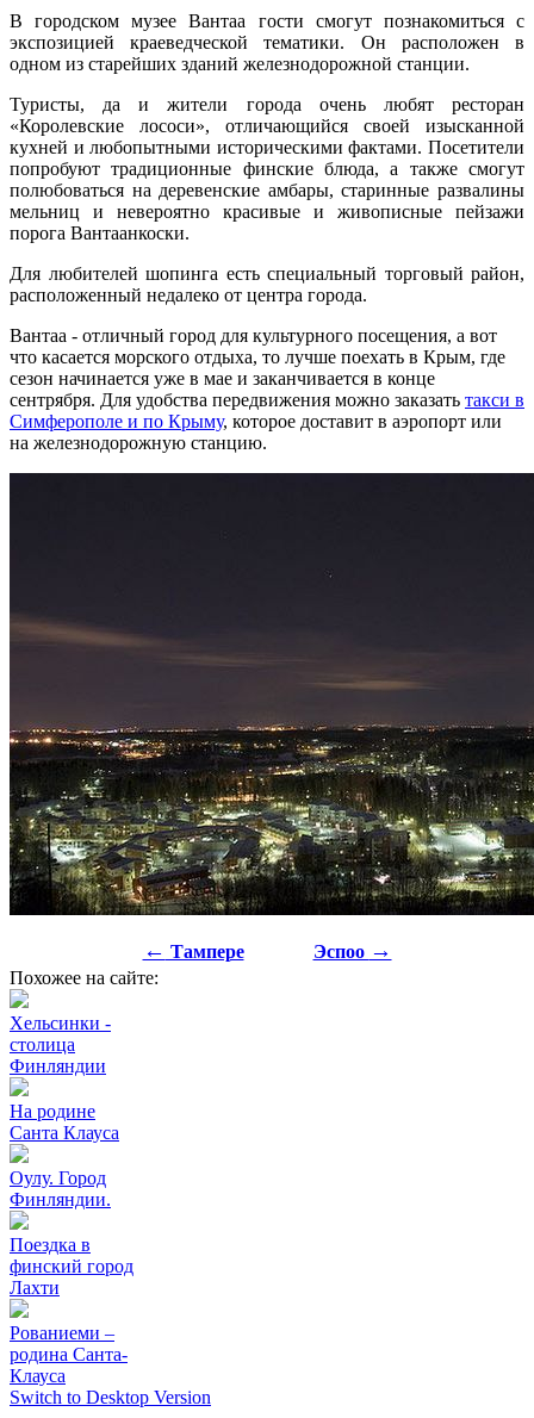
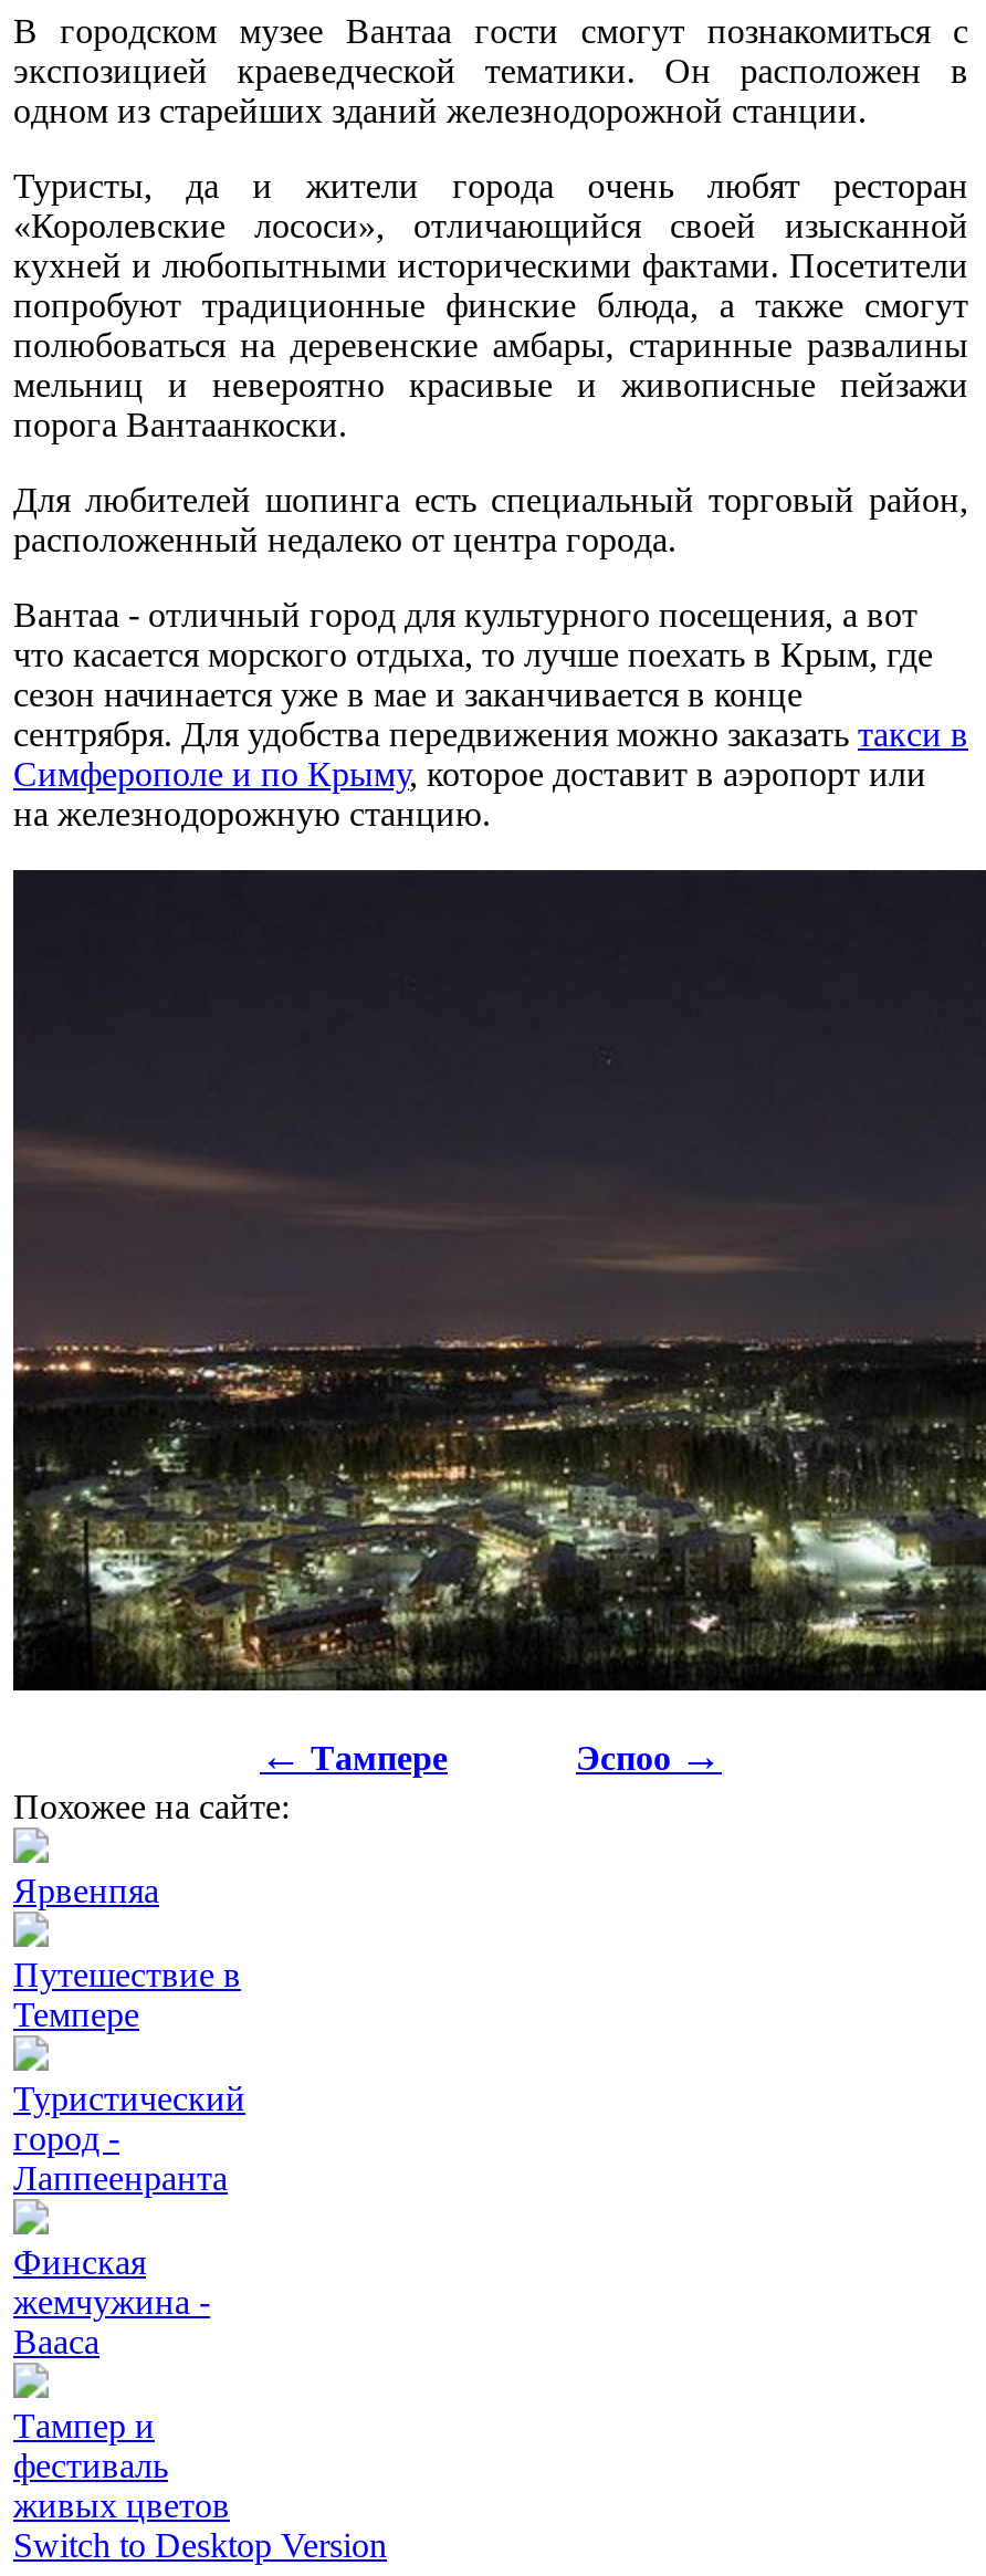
- Хельсинки -
- столица
- Финляндии
+ Ярвенпяа

- На родине
- Санта Клауса
+ Путешествие в
+ Темпере

- Оулу. Город
- Финляндии.
+ Туристический
+ город -
+ Лаппеенранта

- Поездка в
- финский город
- Лахти
+ Финская
+ жемчужина -
+ Вааса

- Рованиеми –
- родина Санта-
- Клауса
+ Тампер и
+ фестиваль
+ живых цветов
